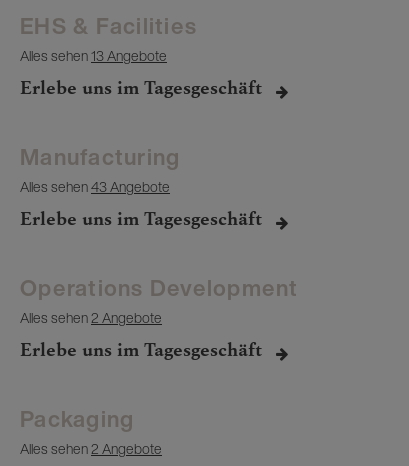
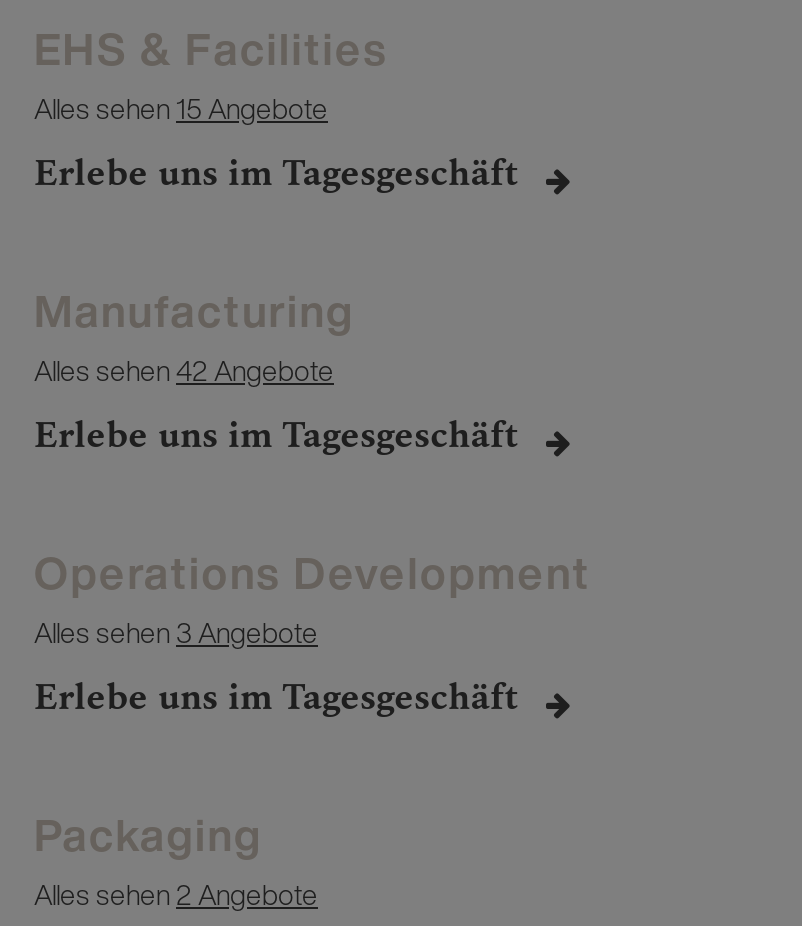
- Alles sehen 13 Angebote
+ Alles sehen 15 Angebote

- Alles sehen 43 Angebote
+ Alles sehen 42 Angebote

- Alles sehen 2 Angebote
+ Alles sehen 3 Angebote
